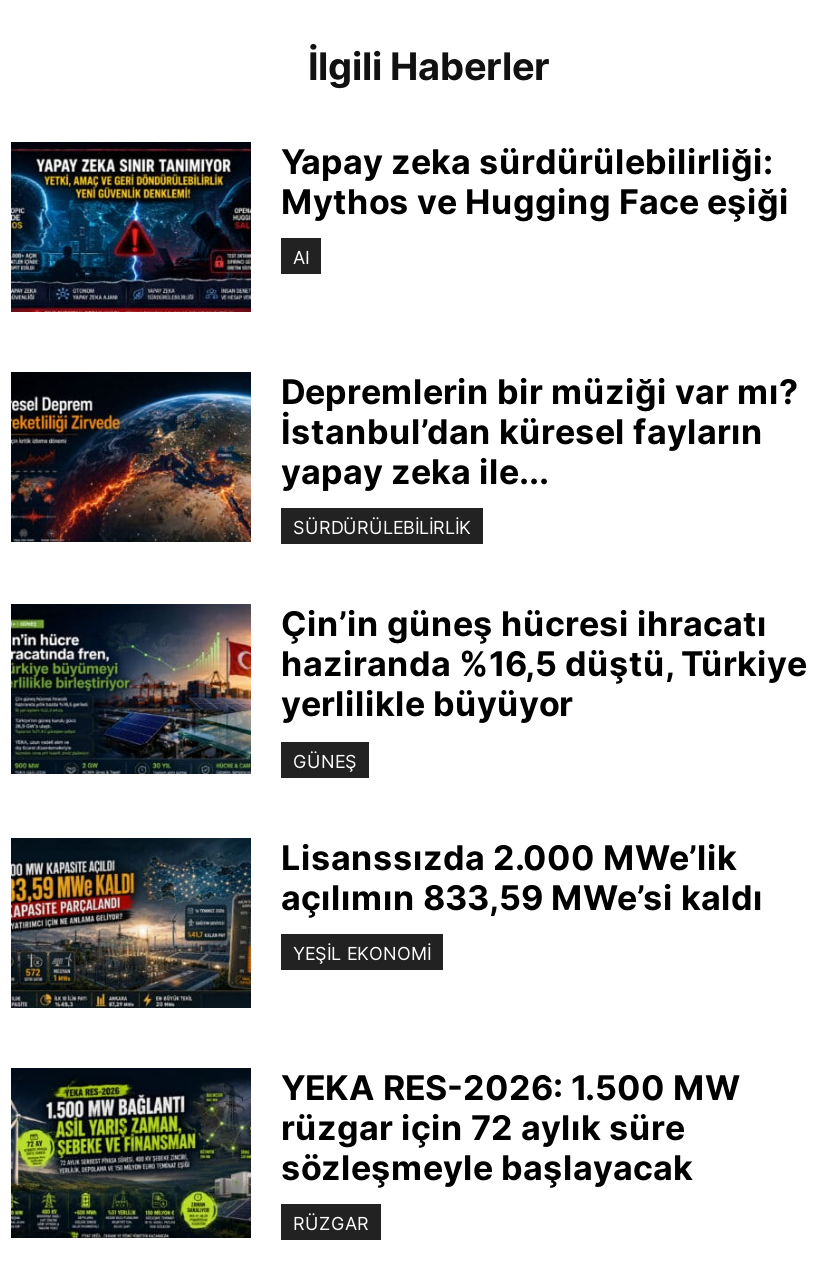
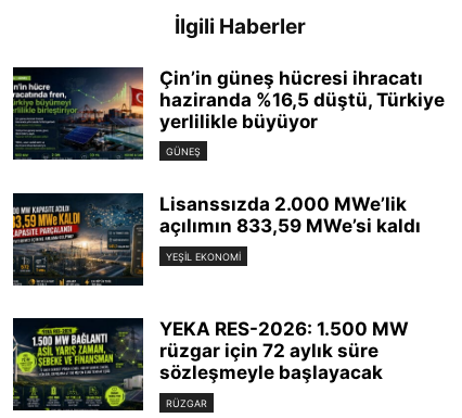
- [image]
- Yapay zeka sürdürülebilirliği:
- Mythos ve Hugging Face eşiği
- AI

- [image]
- Depremlerin bir müziği var mı?
- İstanbul’dan küresel fayların
- yapay zeka ile...
- SÜRDÜRÜLEBILIRLIK
